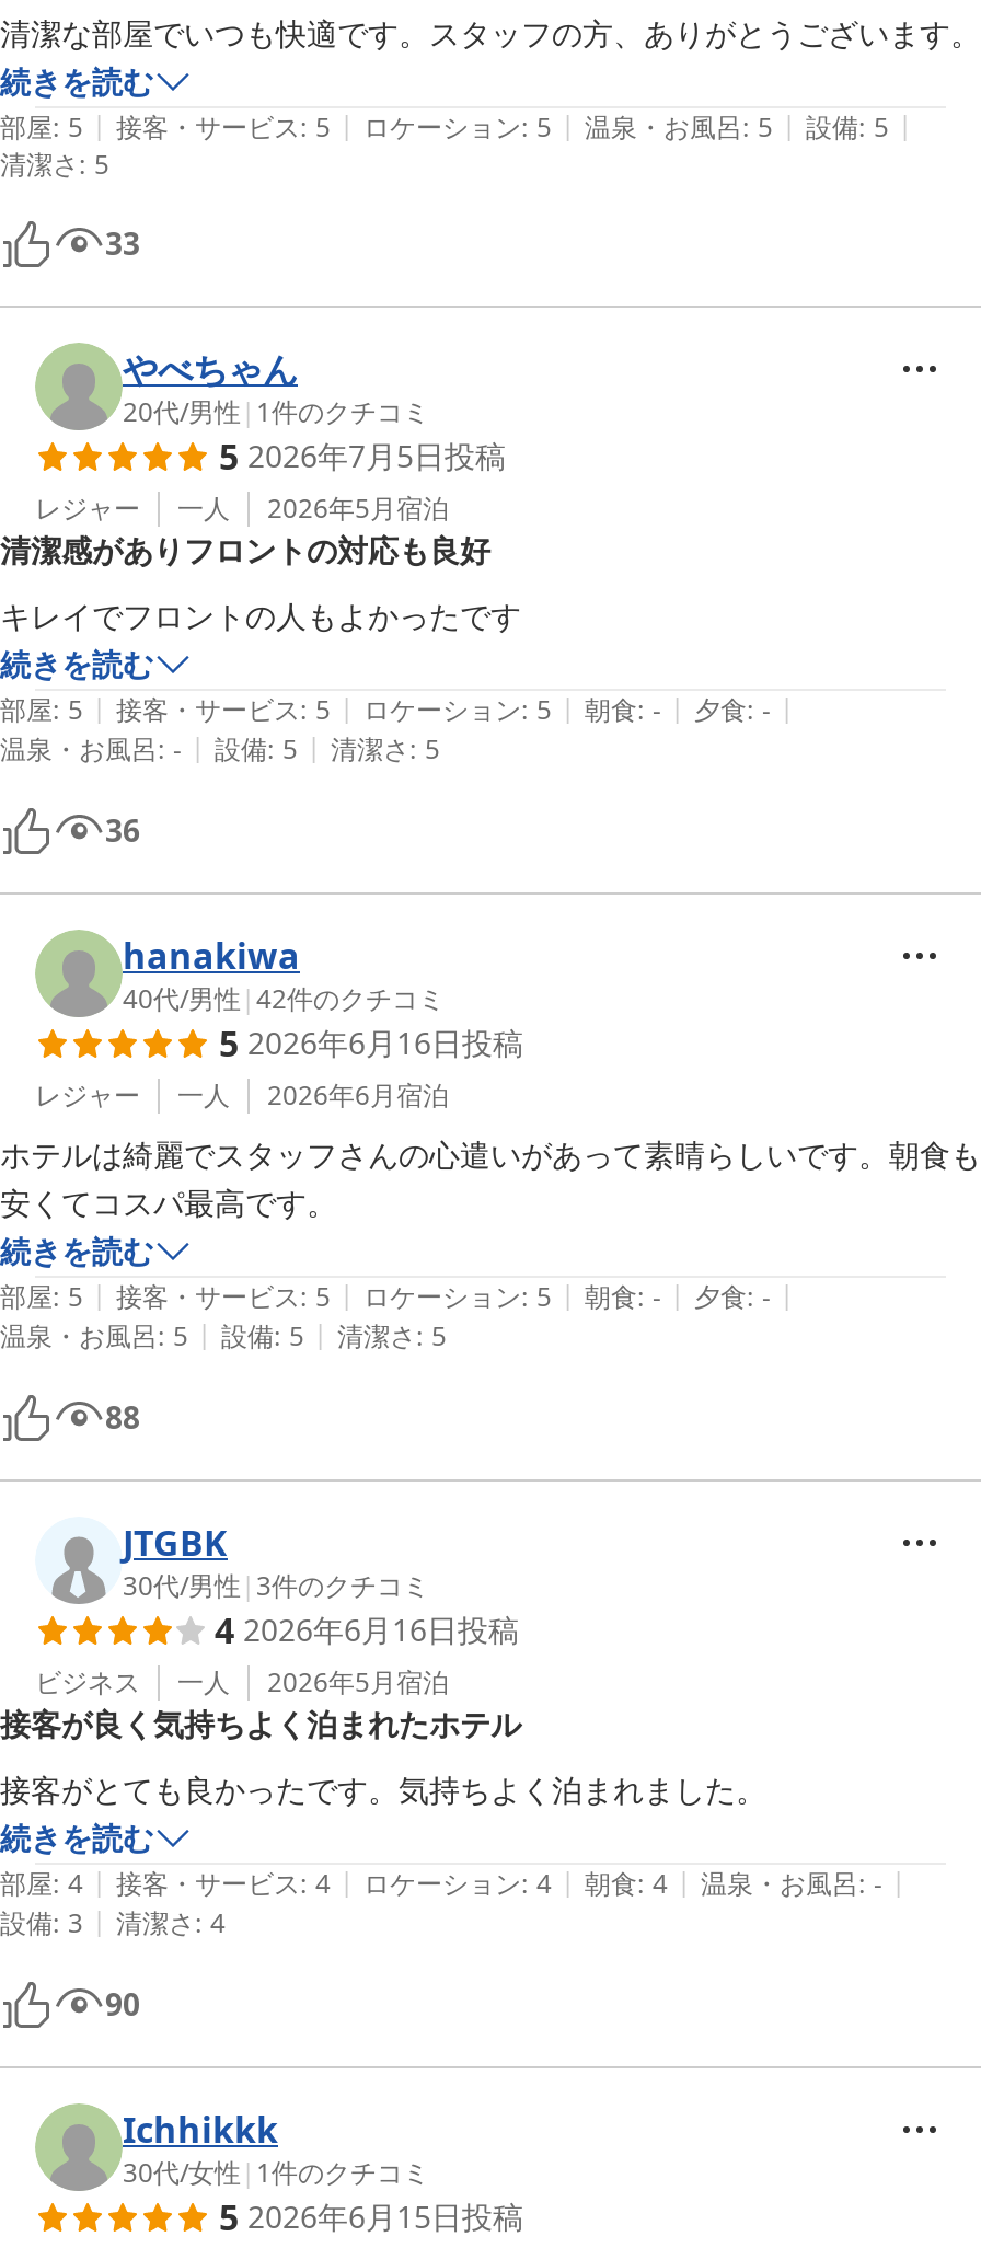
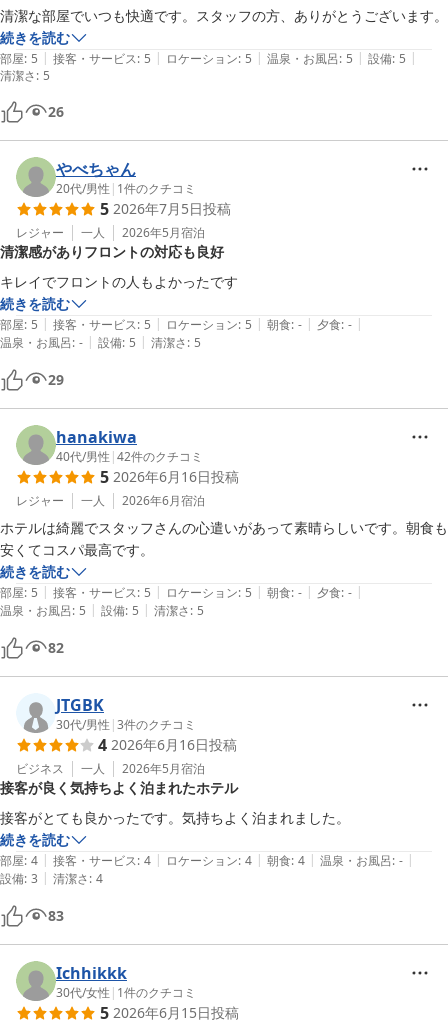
- 33
+ 26

- 36
+ 29

- 88
+ 82

- 90
+ 83
